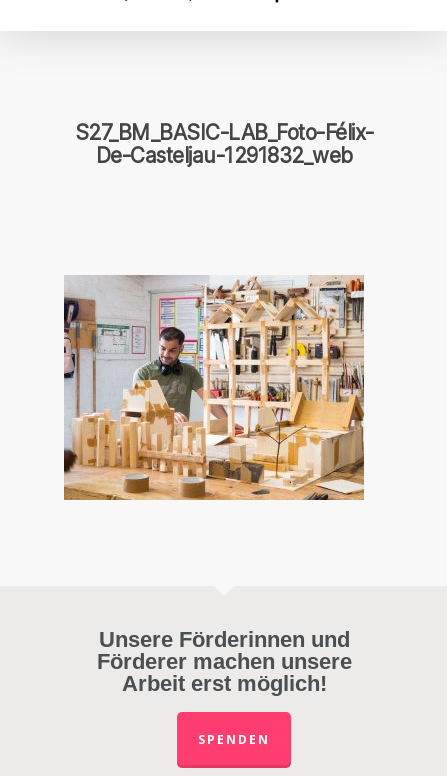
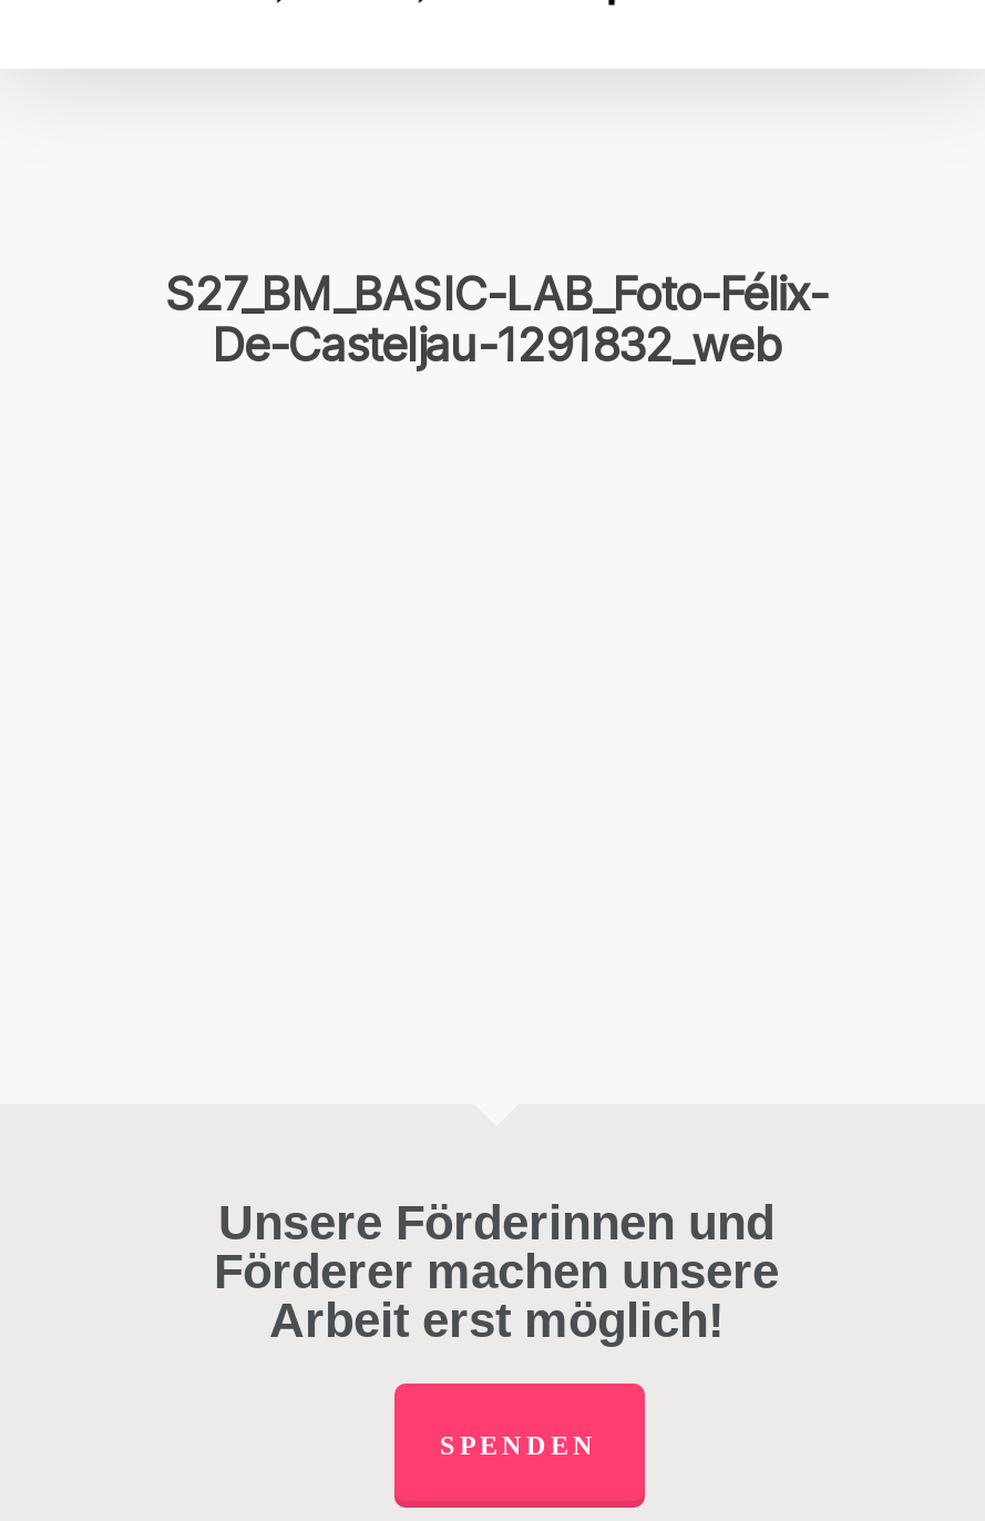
- [image]
